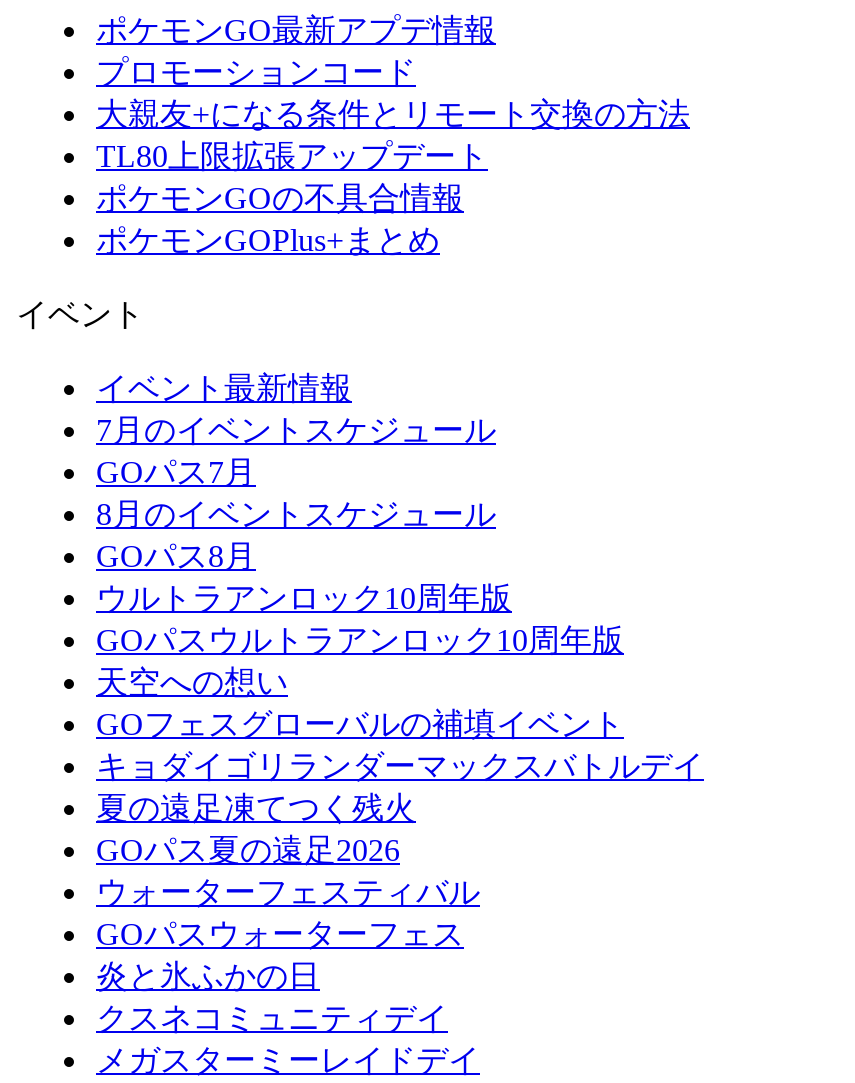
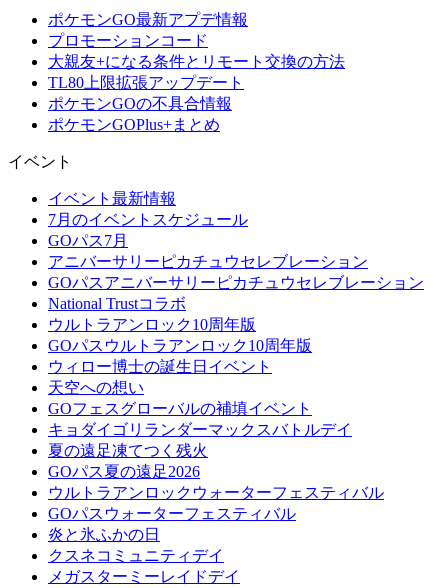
- 8月のイベントスケジュール
- GOパス8月
+ アニバーサリーピカチュウセレブレーション
+ GOパスアニバーサリーピカチュウセレブレーション
+ National Trustコラボ

+ ウィロー博士の誕生日イベント

- ウォーターフェスティバル
- GOパスウォーターフェス
+ ウルトラアンロックウォーターフェスティバル
+ GOパスウォーターフェスティバル
